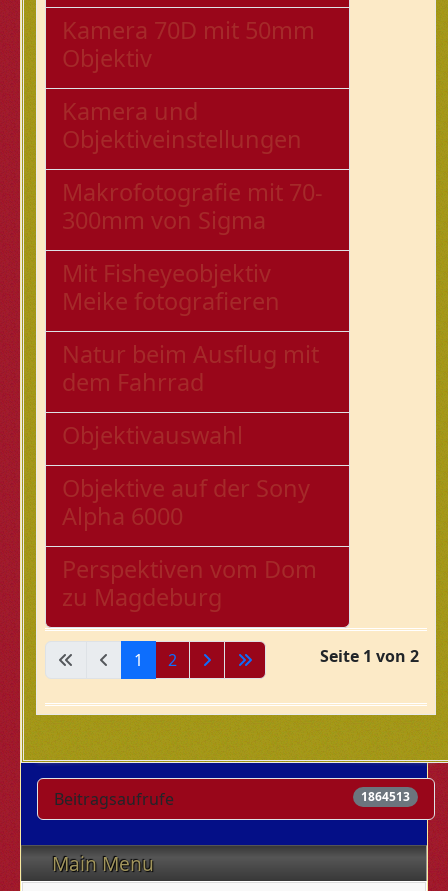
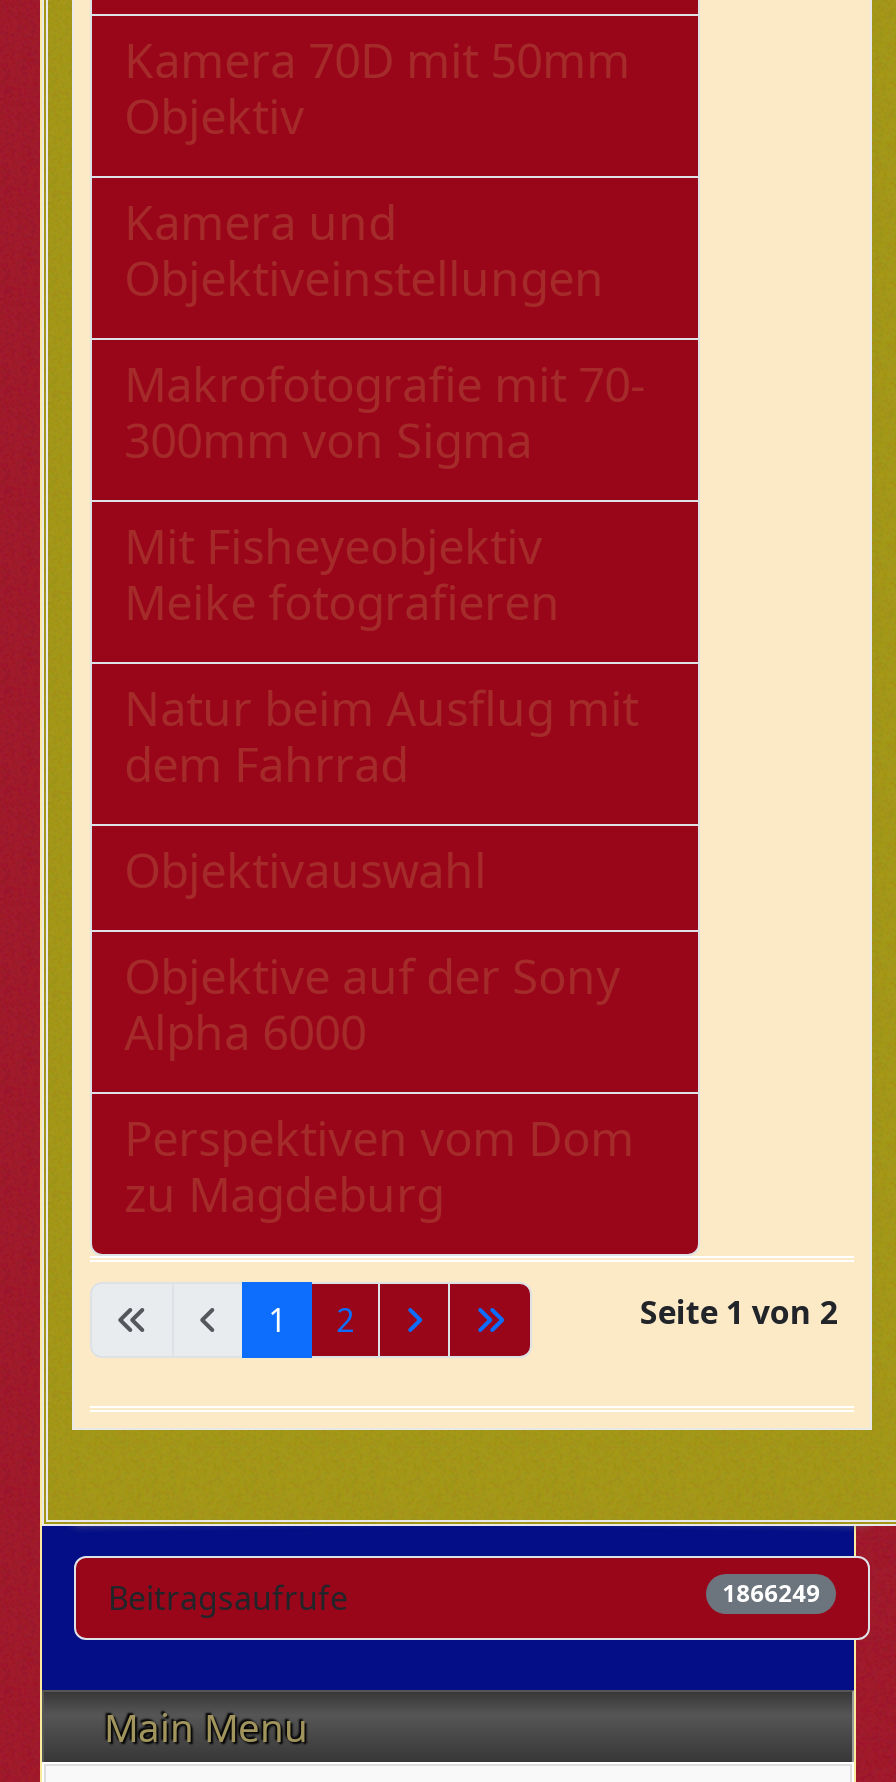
- 1864513
+ 1866249
